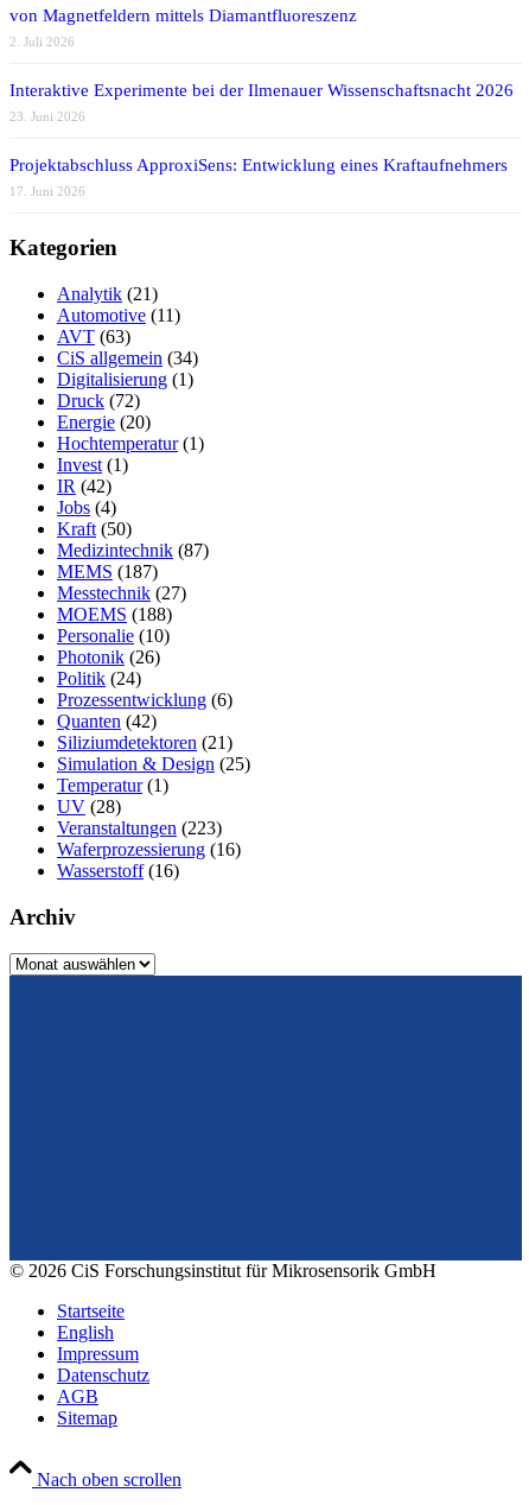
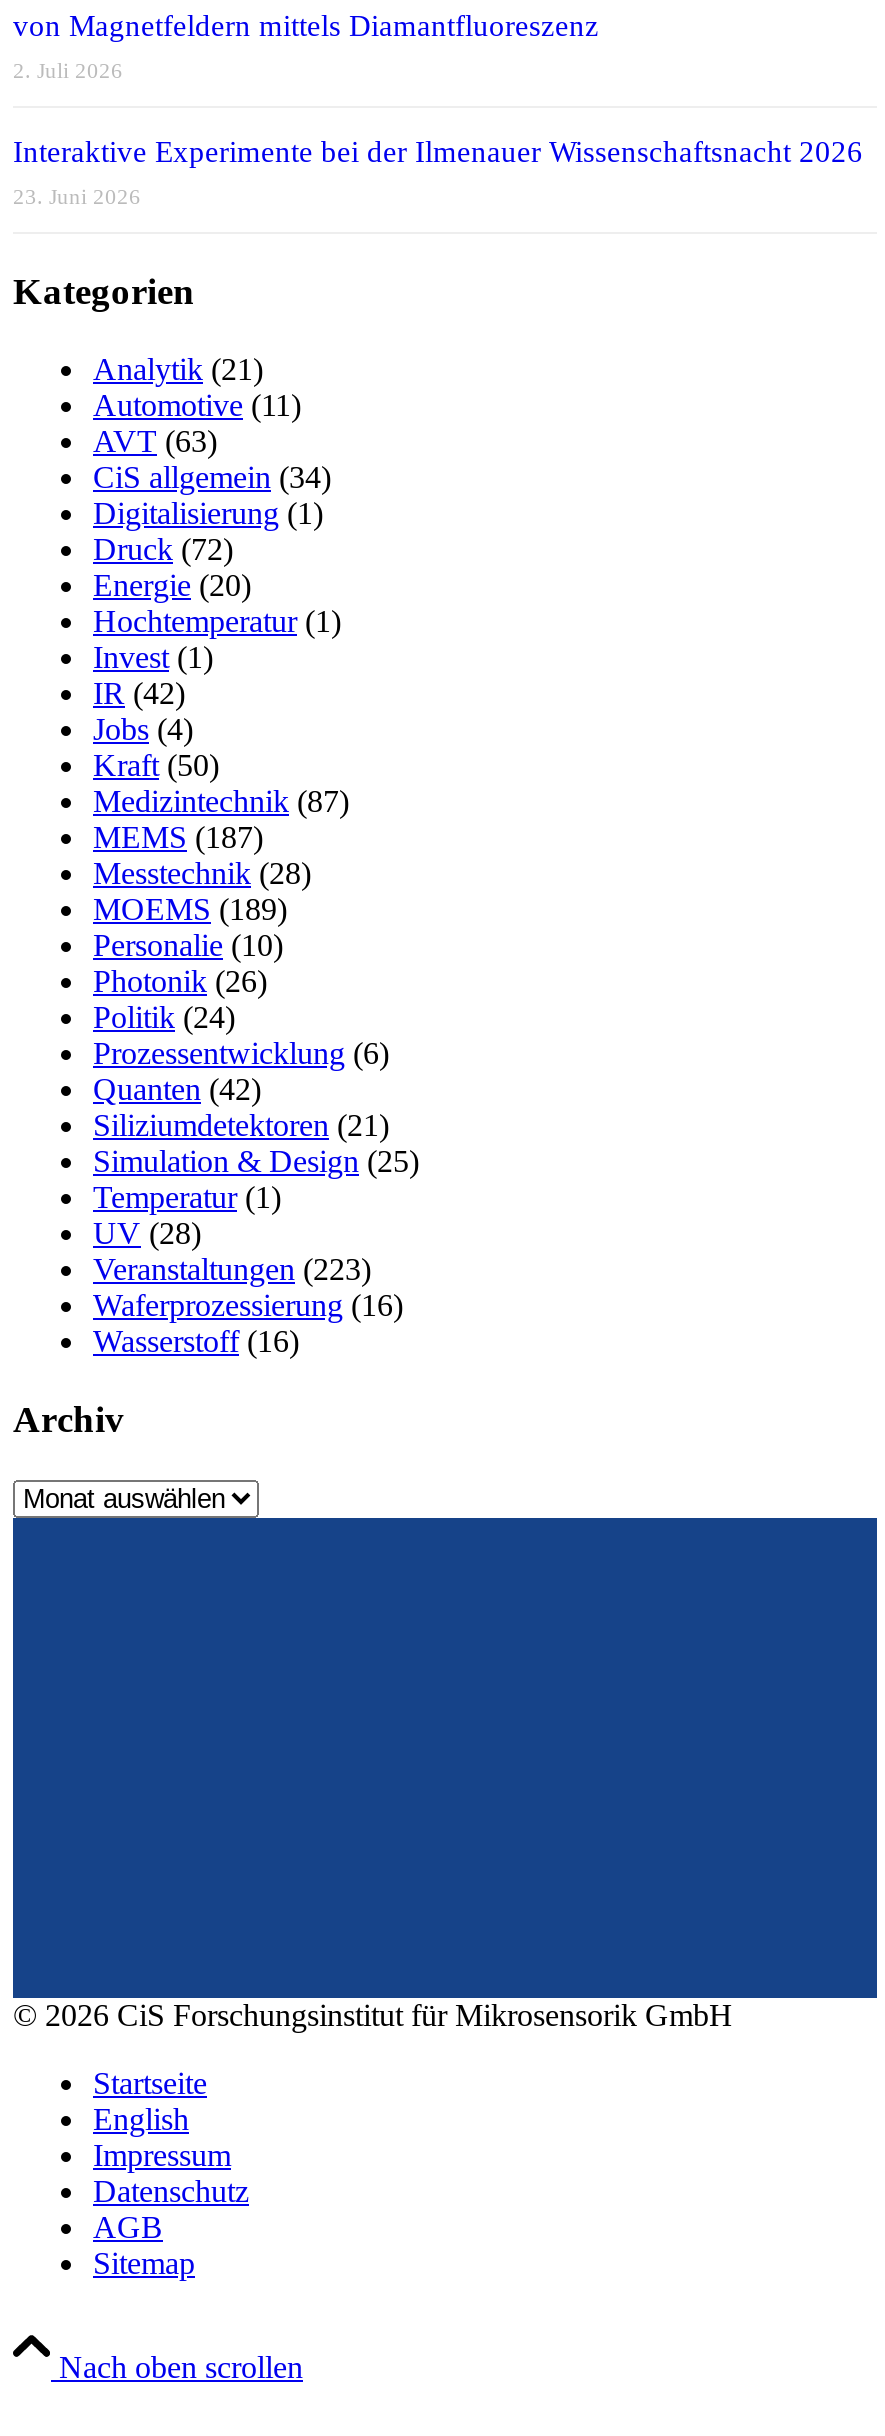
- Projektabschluss ApproxiSens: Entwicklung eines Kraftaufnehmers
- 17. Juni 2026

- Messtechnik(27)
+ Messtechnik(28)

- MOEMS (188)
+ MOEMS (189)
